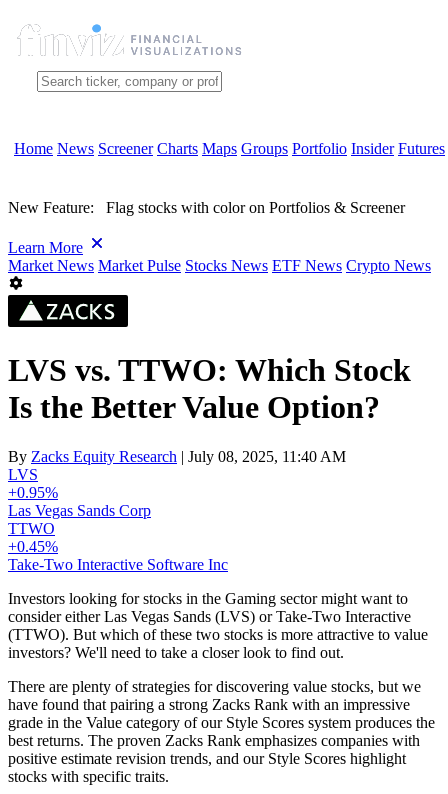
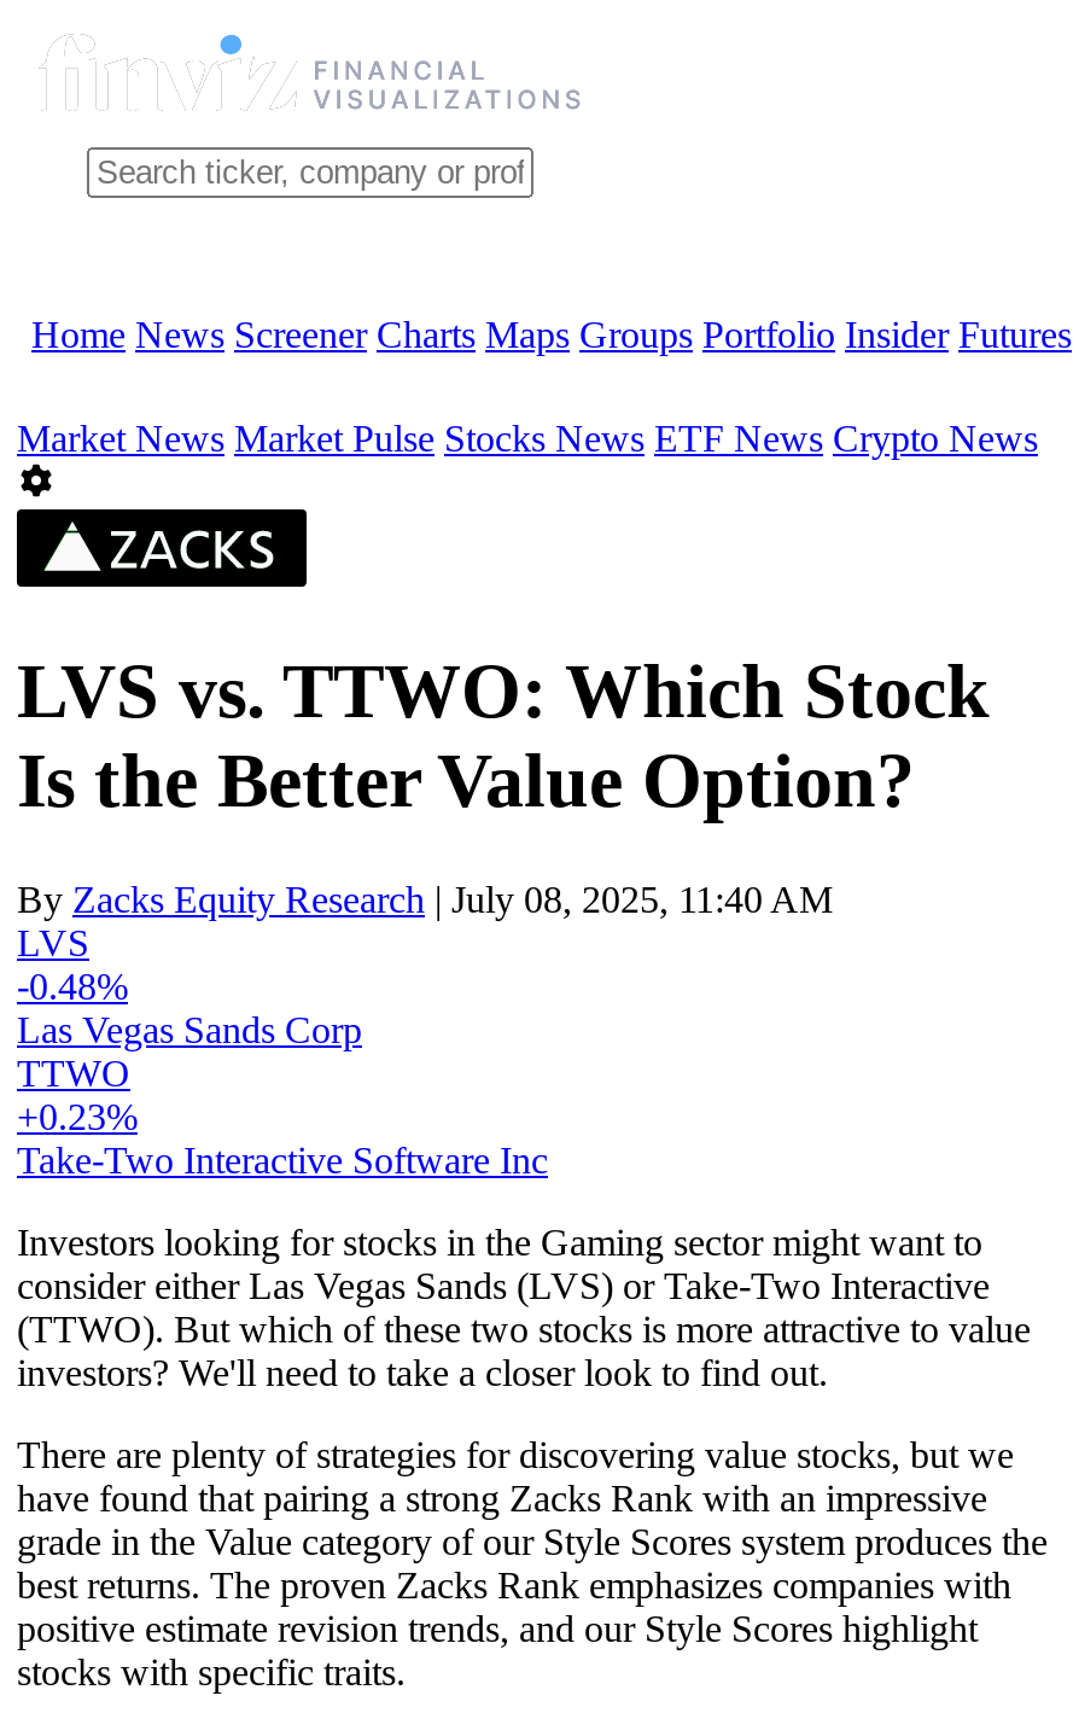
- New Feature: Flag stocks with color on Portfolios & Screener
- Learn More

- +0.95%
+ -0.48%

- +0.45%
+ +0.23%
